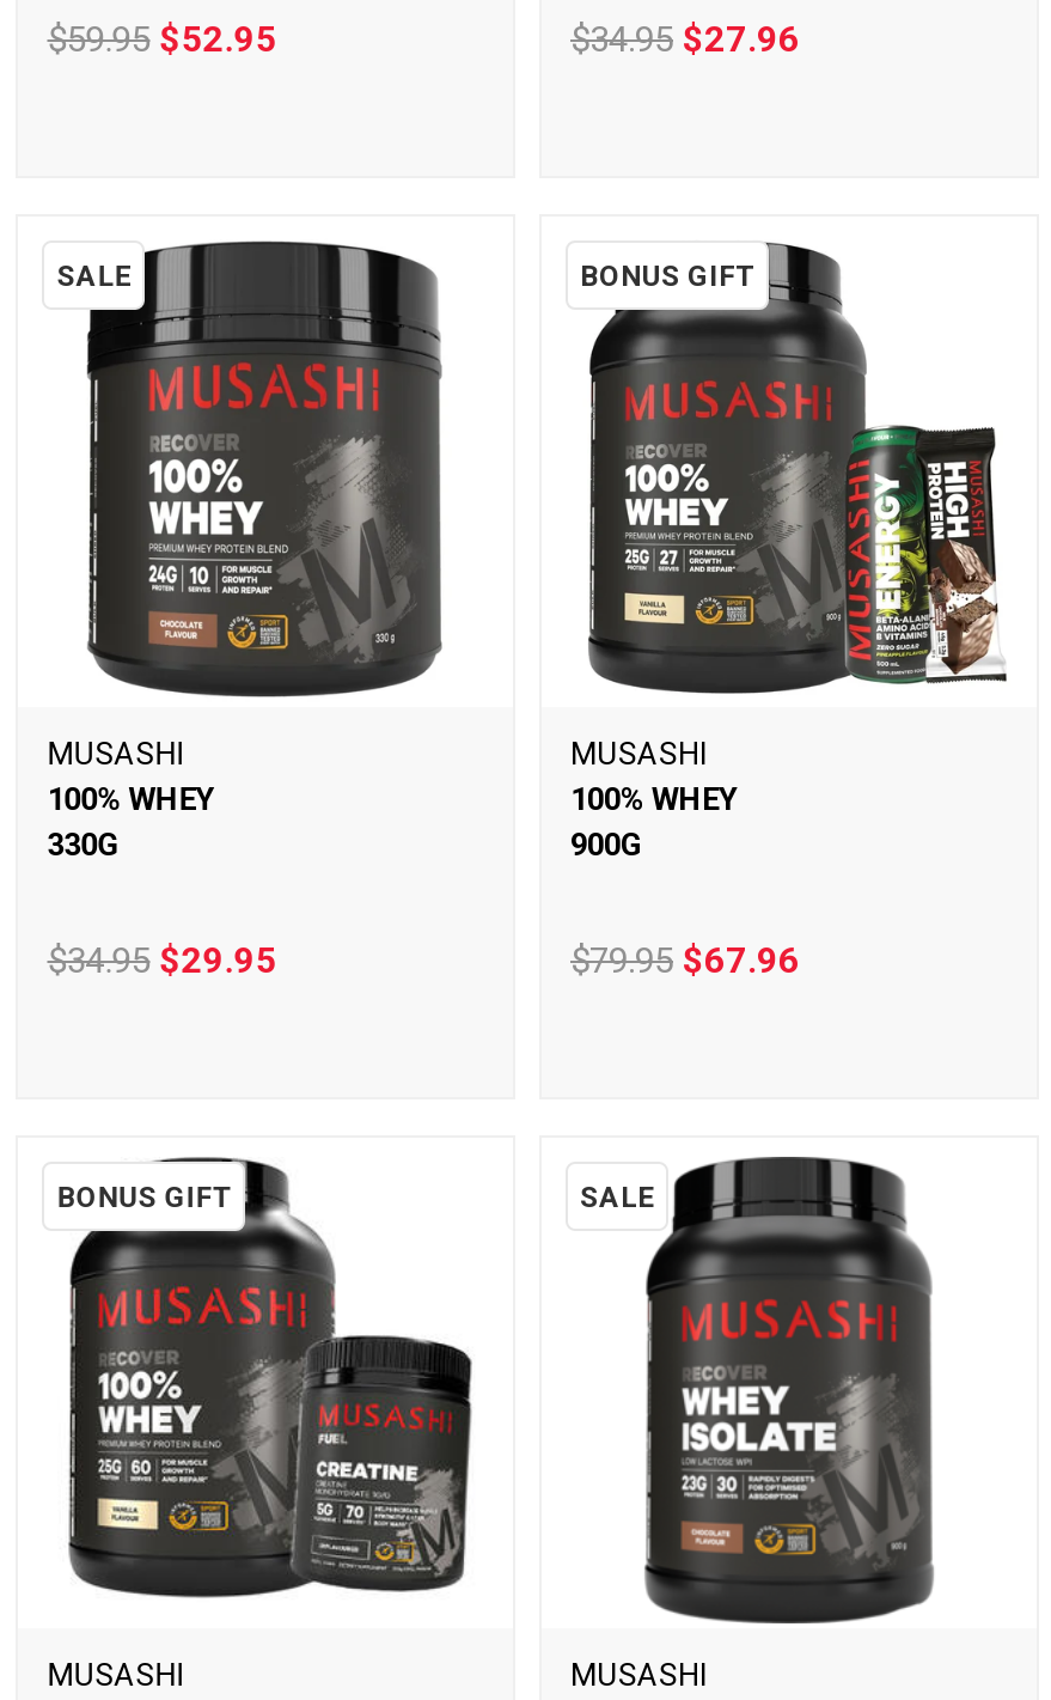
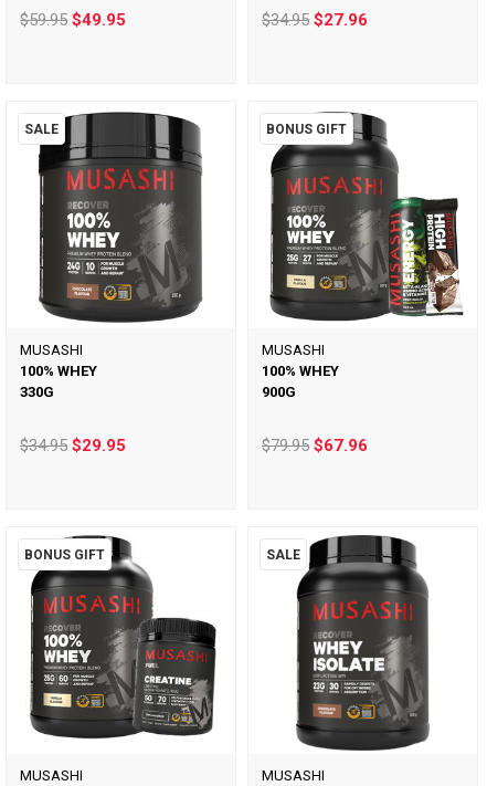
- $59.95 $52.95
+ $59.95 $49.95
